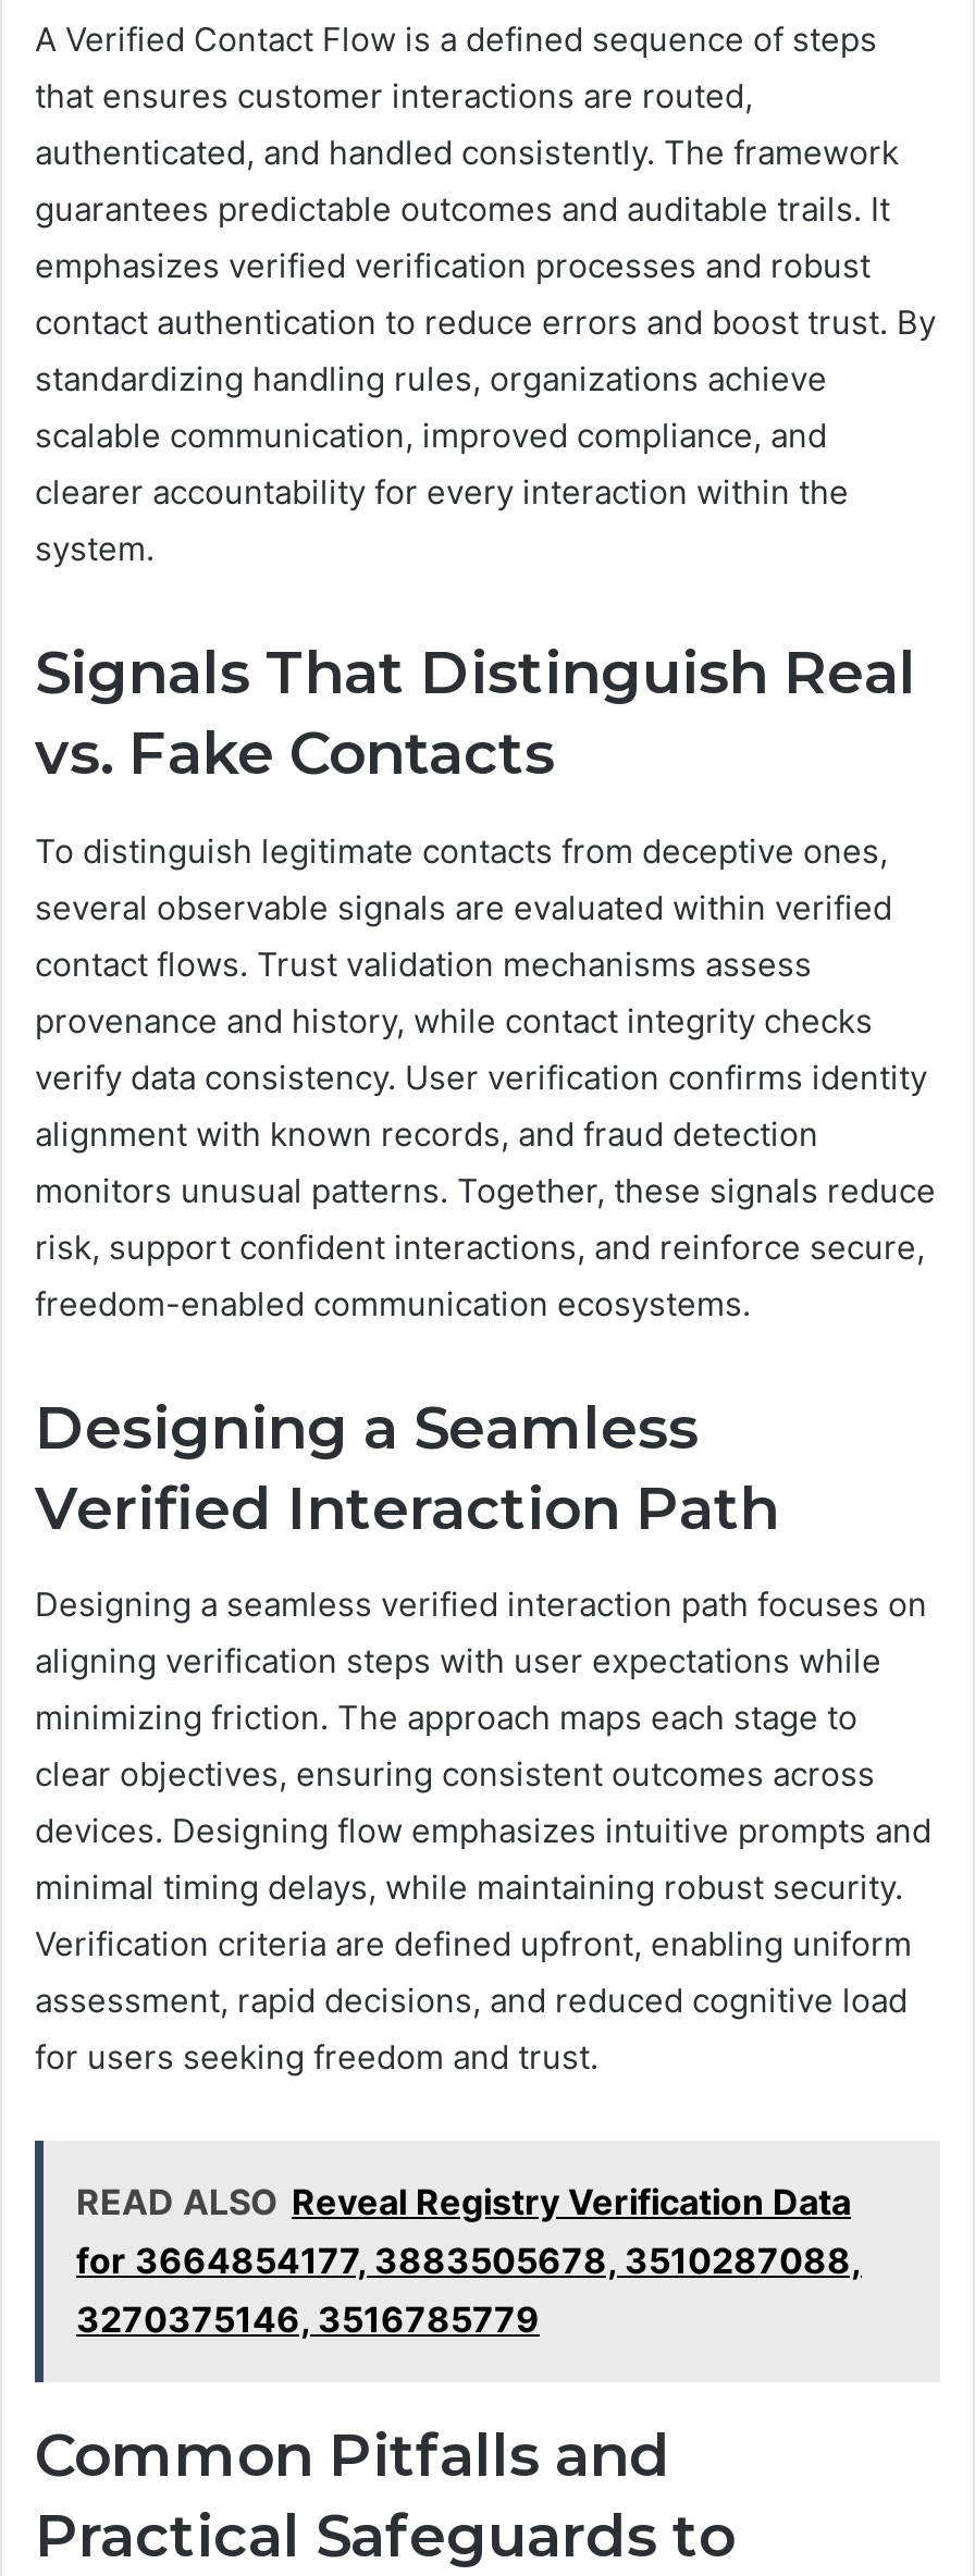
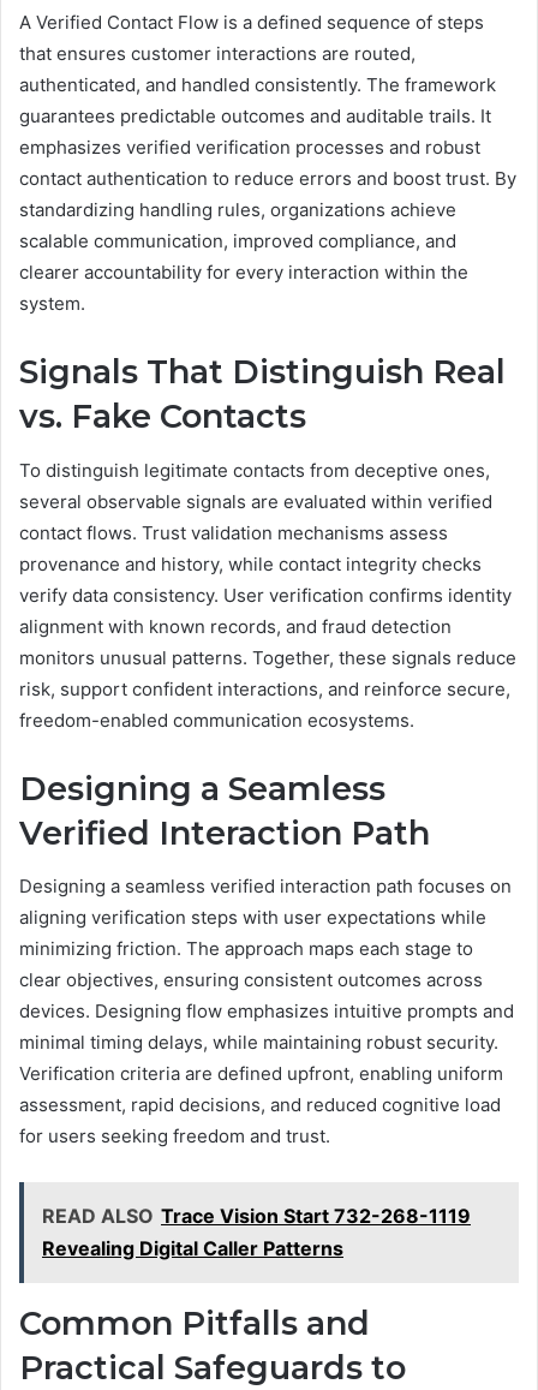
- READ ALSO Reveal Registry Verification Data
- for 3664854177, 3883505678, 3510287088,
- 3270375146, 3516785779
+ READ ALSO Trace Vision Start 732-268-1119
+ Revealing Digital Caller Patterns
